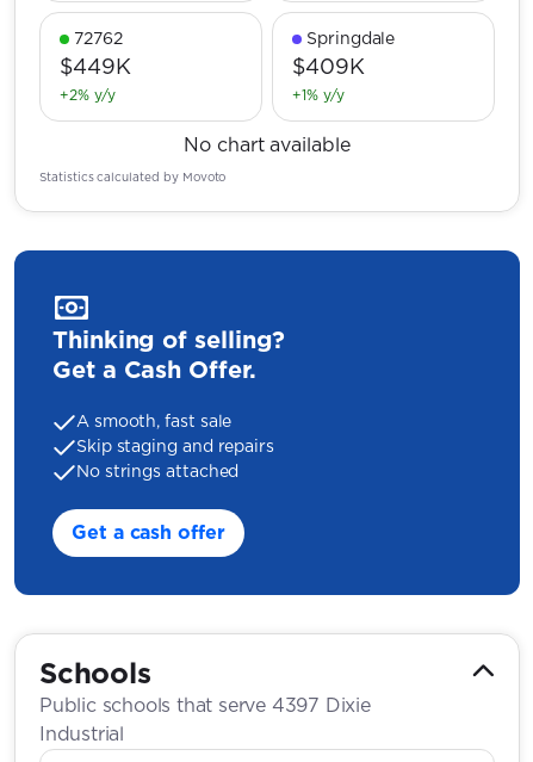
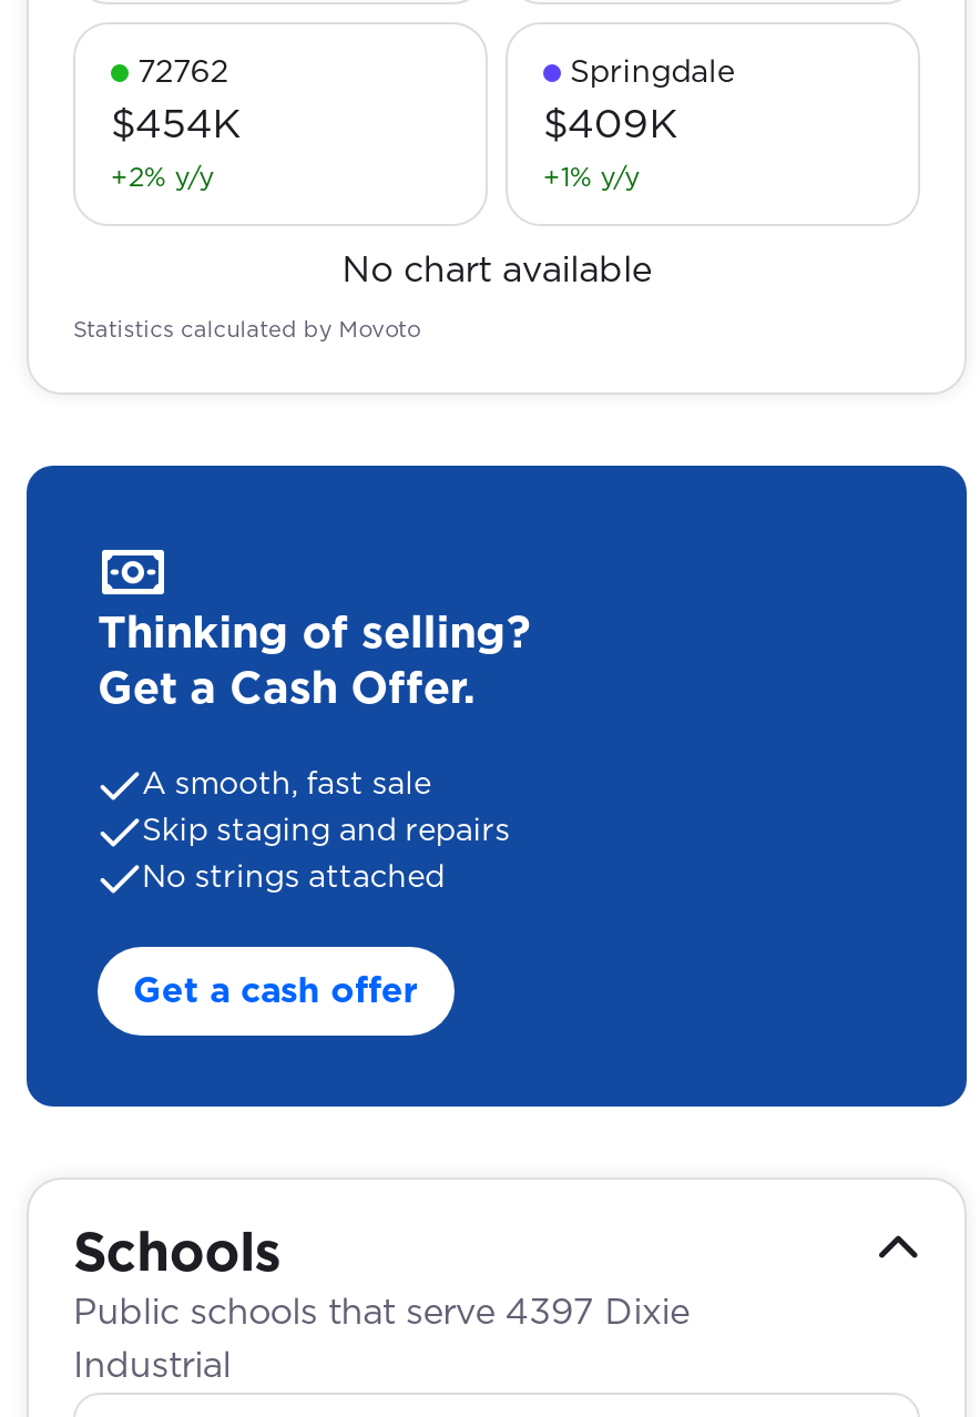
- $449K
+ $454K
